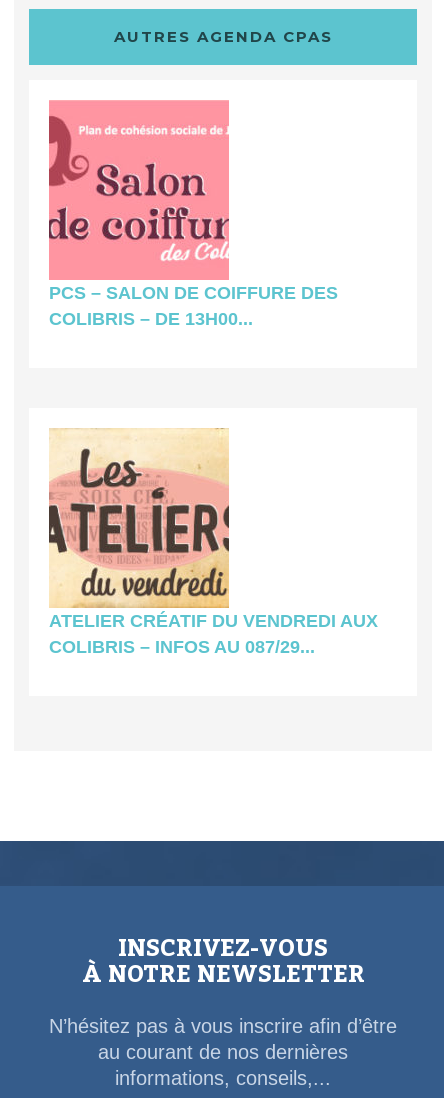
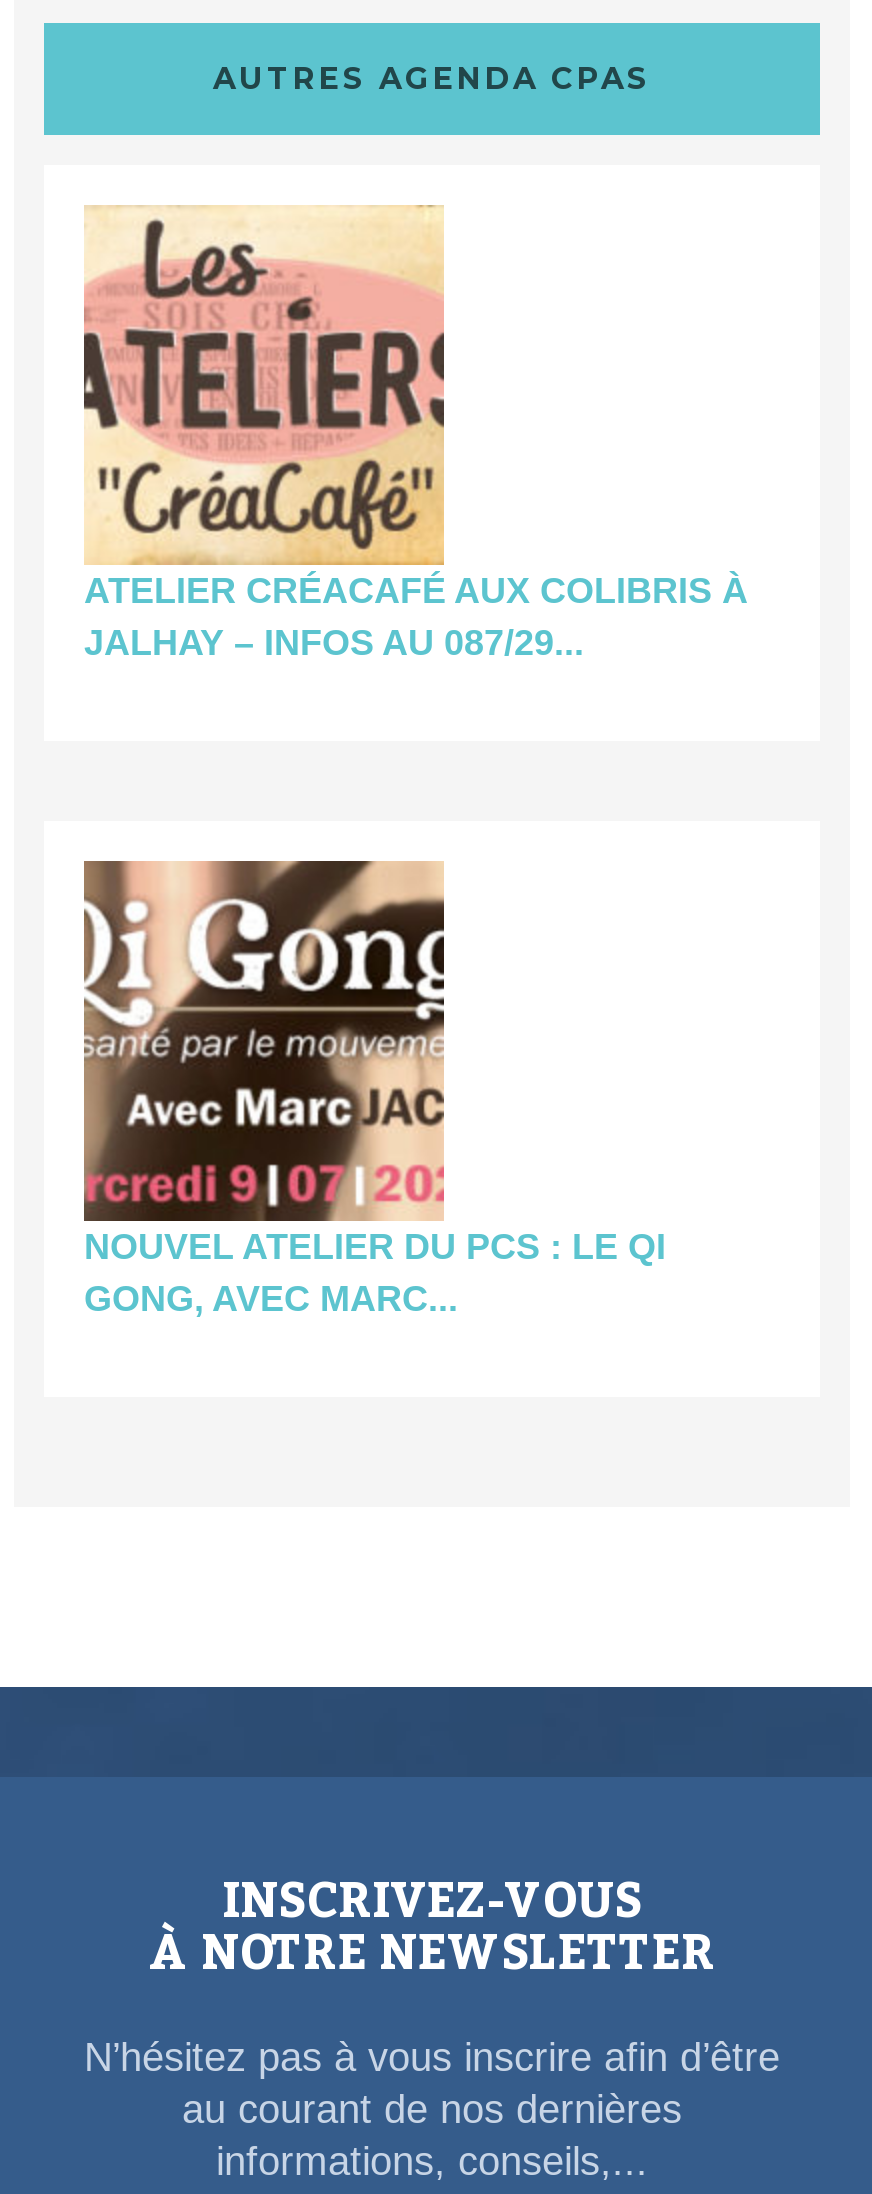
- [image]
- PCS – SALON DE COIFFURE DES
- COLIBRIS – DE 13H00...
+ [image]
+ ATELIER CRÉACAFÉ AUX COLIBRIS À
+ JALHAY – INFOS AU 087/29...

- [image]
- ATELIER CRÉATIF DU VENDREDI AUX
- COLIBRIS – INFOS AU 087/29...
+ [image]
+ NOUVEL ATELIER DU PCS : LE QI
+ GONG, AVEC MARC...
